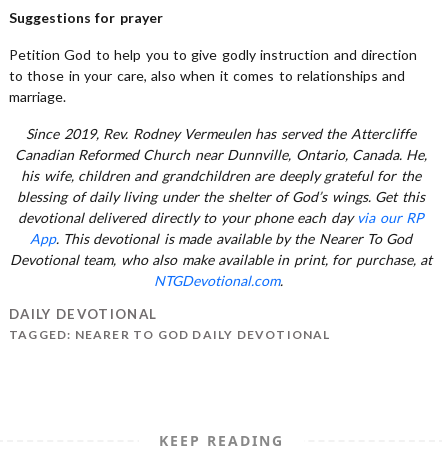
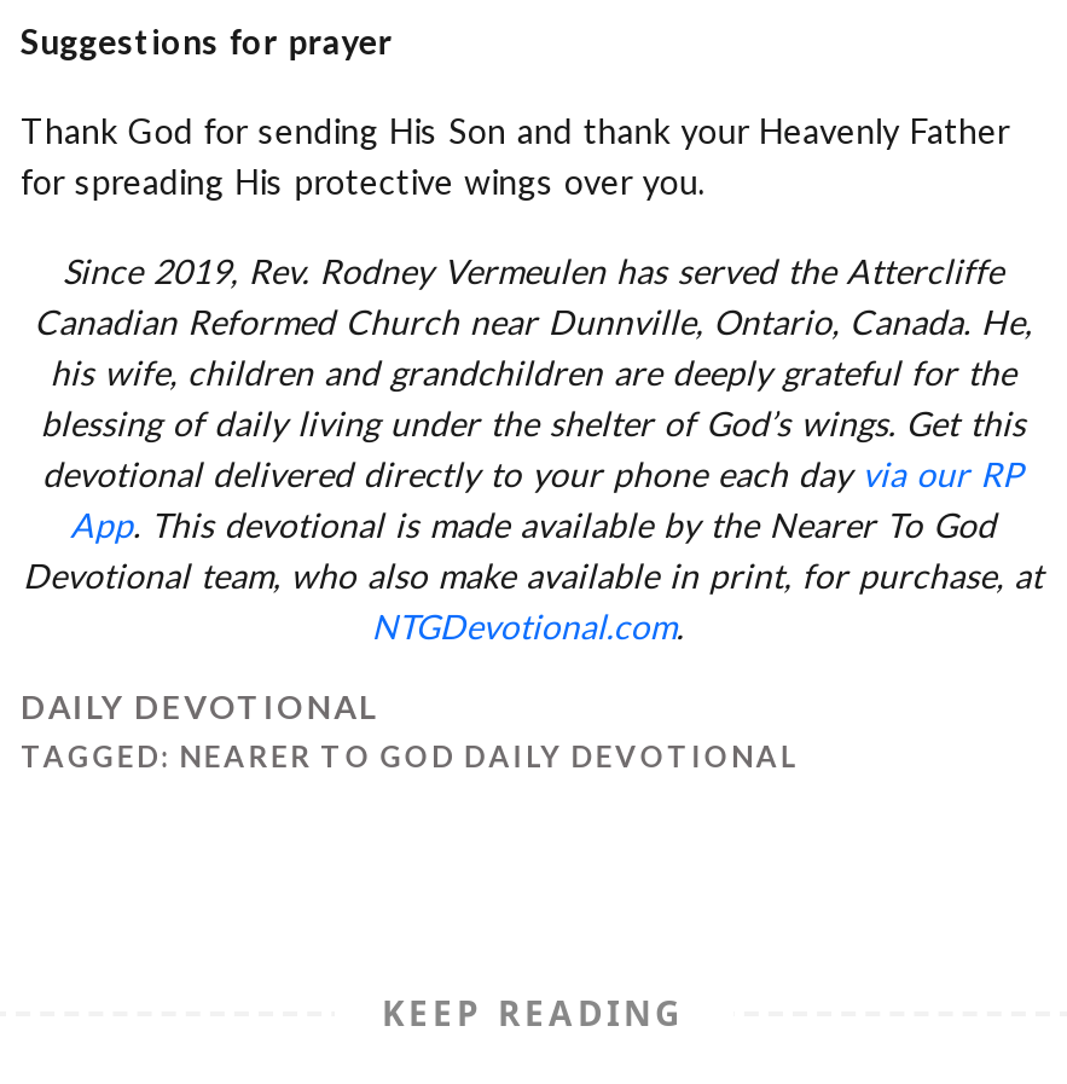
- Petition God to help you to give godly instruction and direction
- to those in your care, also when it comes to relationships and
- marriage.
+ Thank God for sending His Son and thank your Heavenly Father
+ for spreading His protective wings over you.
